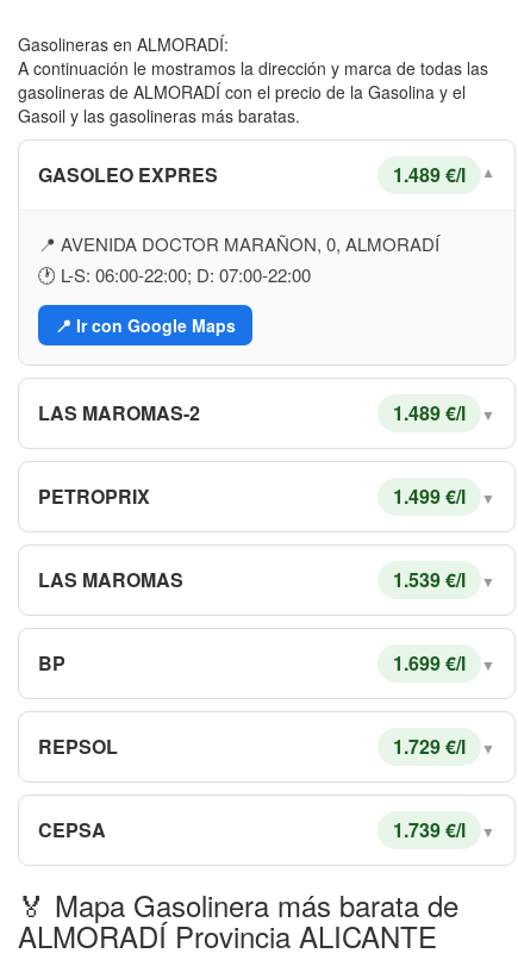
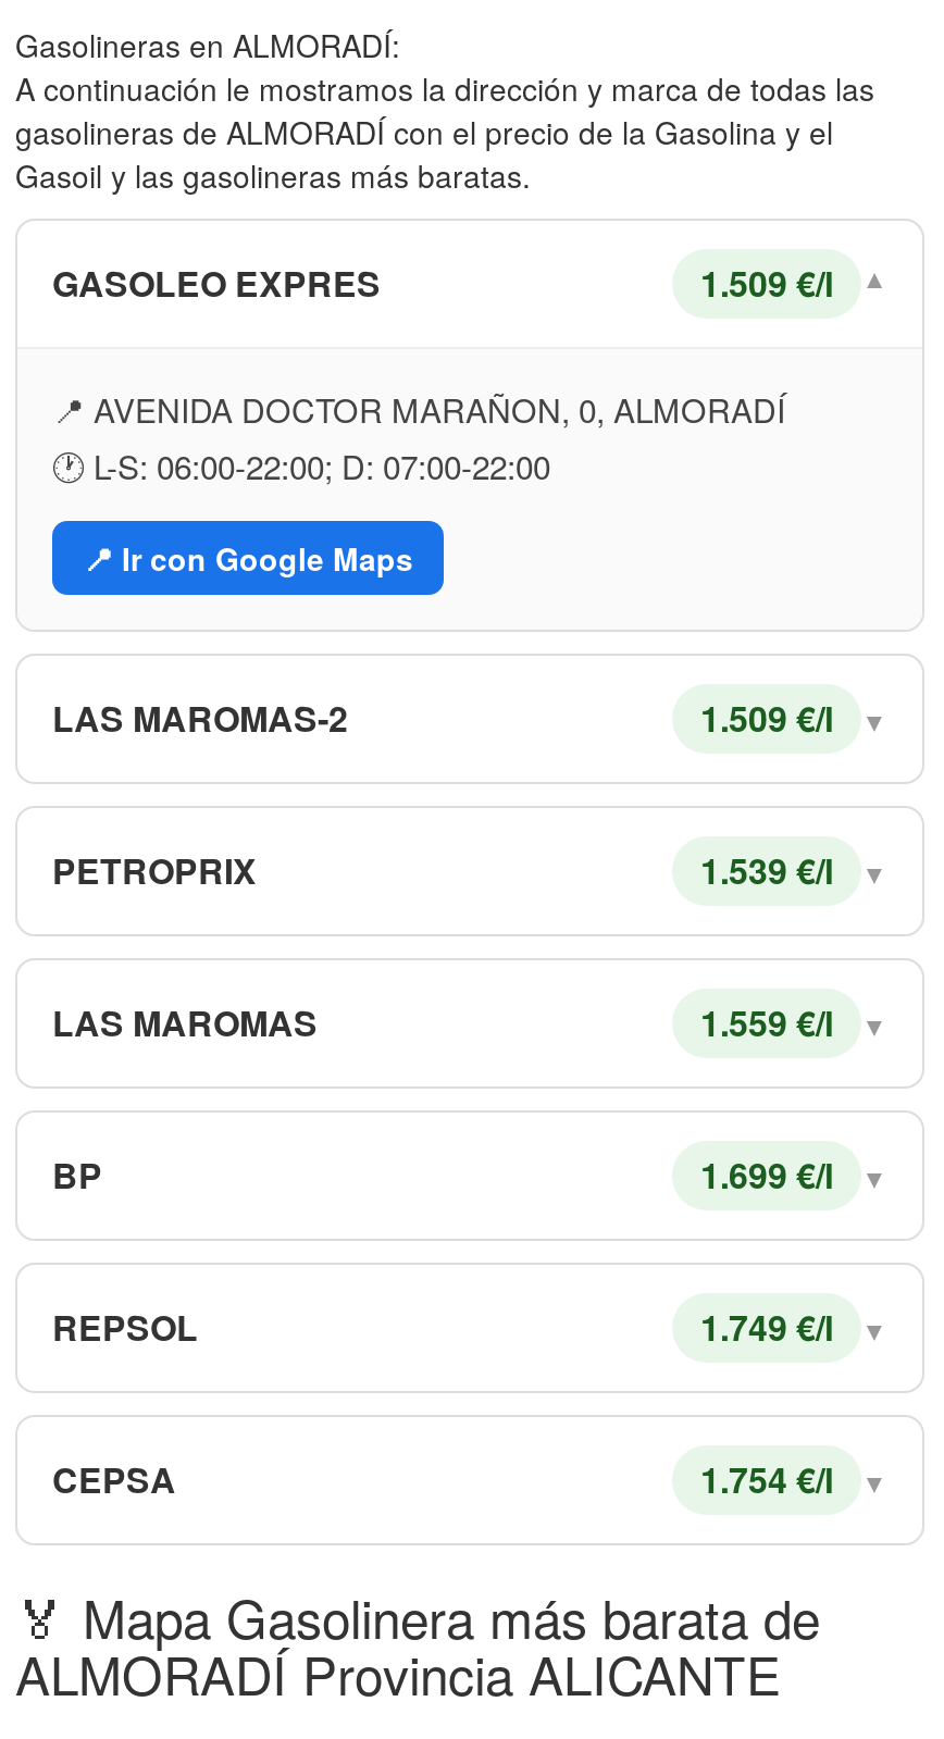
- 1.489 €/l
+ 1.509 €/l

- 1.489 €/l
+ 1.509 €/l

- 1.499 €/l
+ 1.539 €/l

- 1.539 €/l
+ 1.559 €/l

- 1.729 €/l
+ 1.749 €/l

- 1.739 €/l
+ 1.754 €/l
